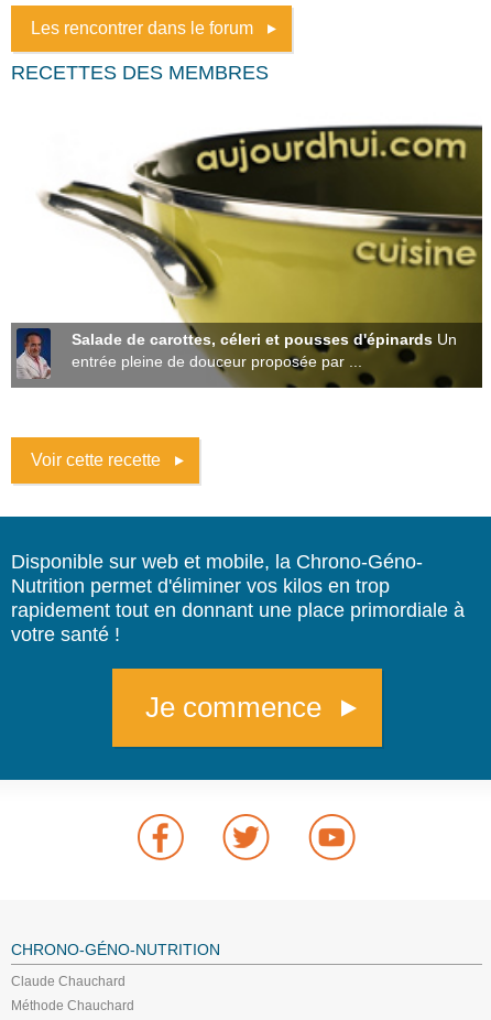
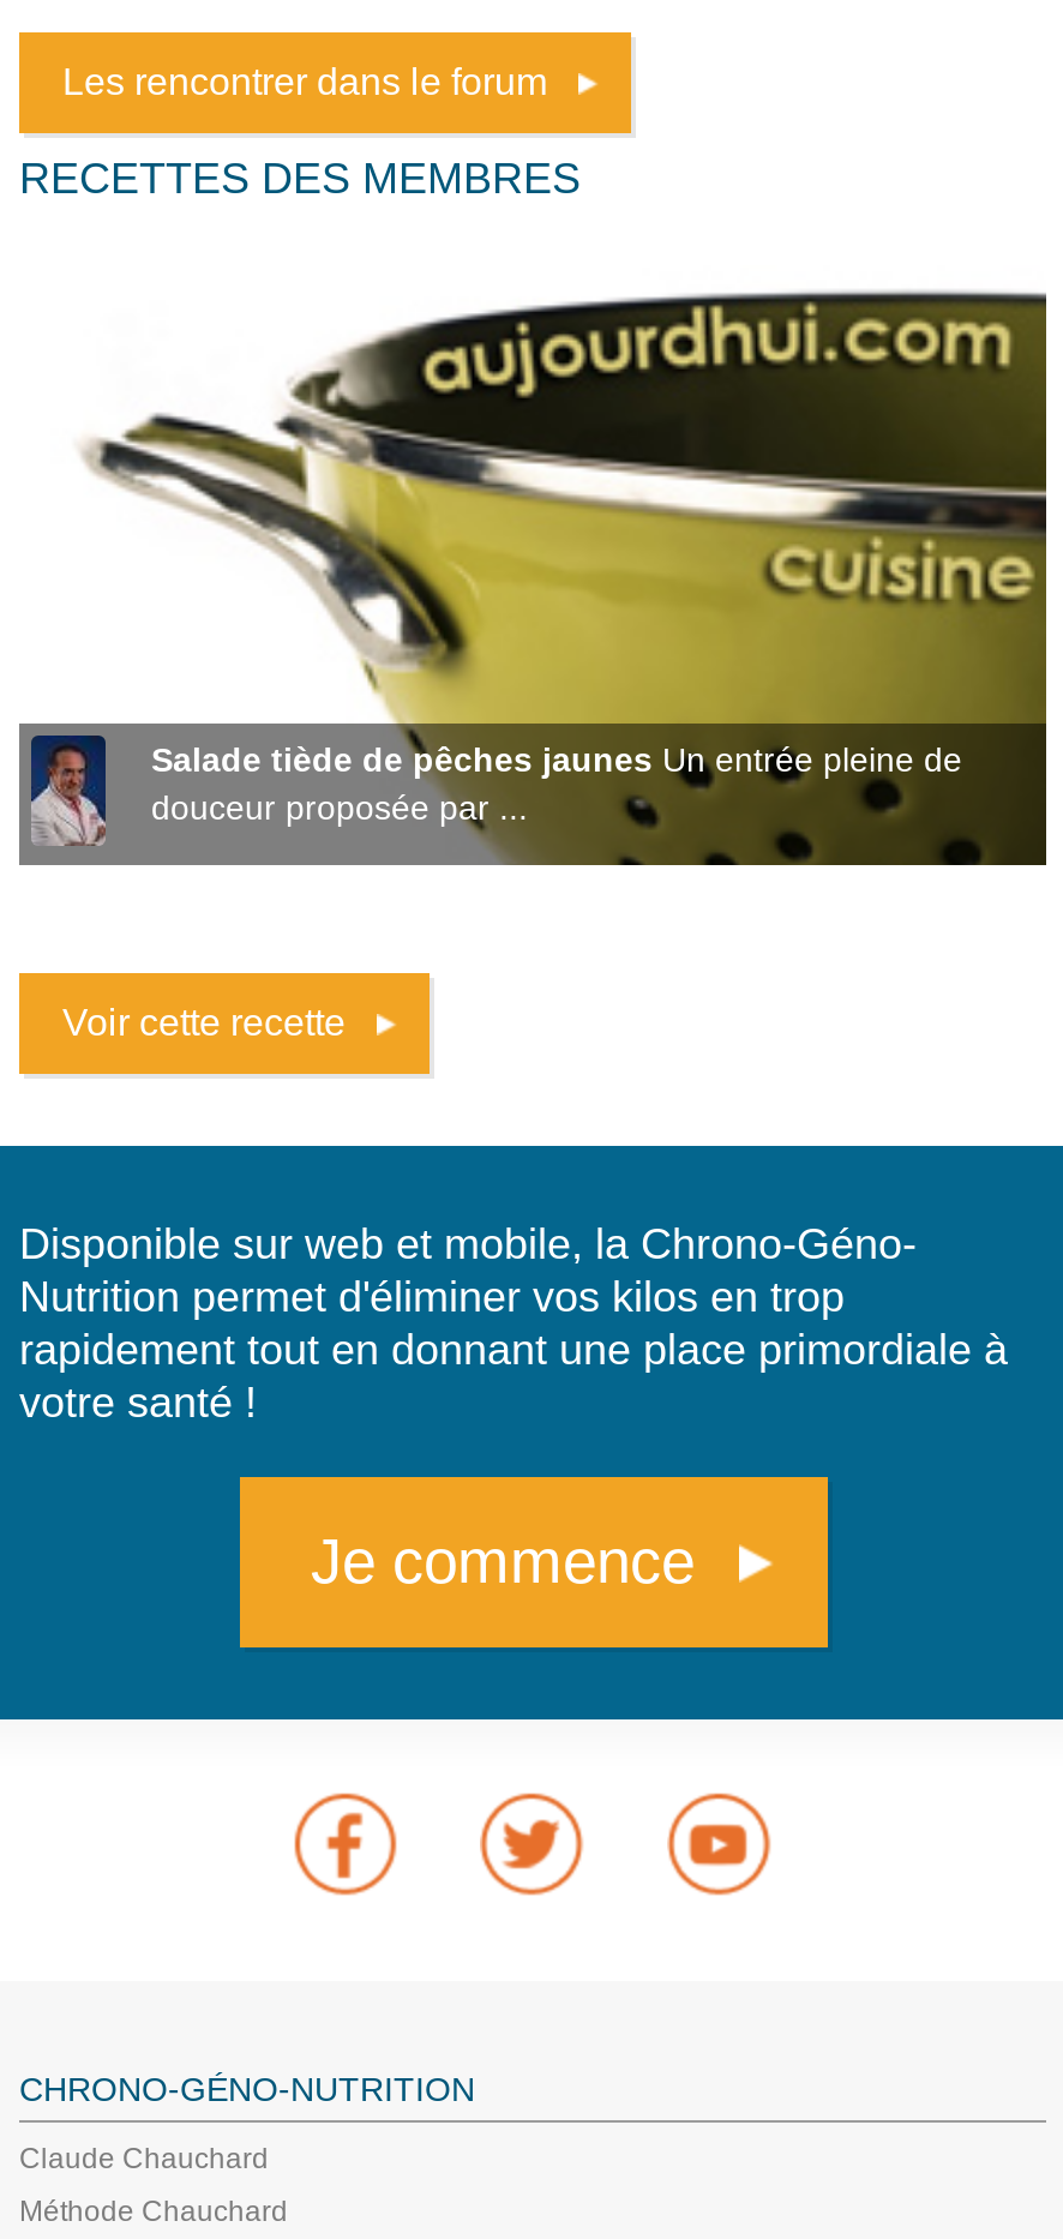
- Salade de carottes, céleri et pousses d'épinards Un
- entrée pleine de douceur proposée par ...
+ Salade tiède de pêches jaunes Un entrée pleine de
+ douceur proposée par ...
